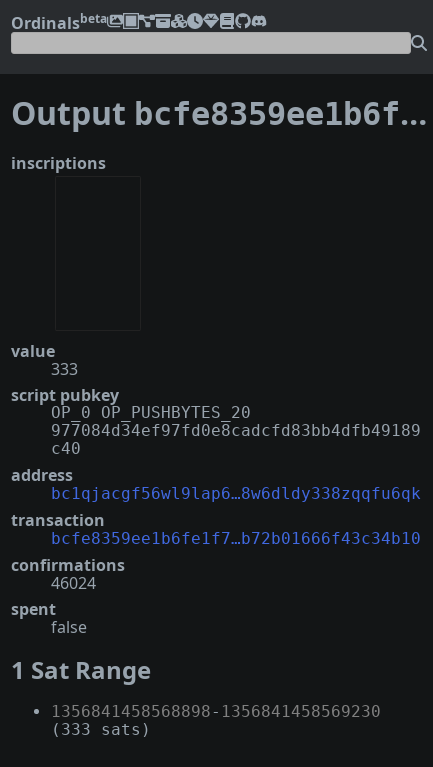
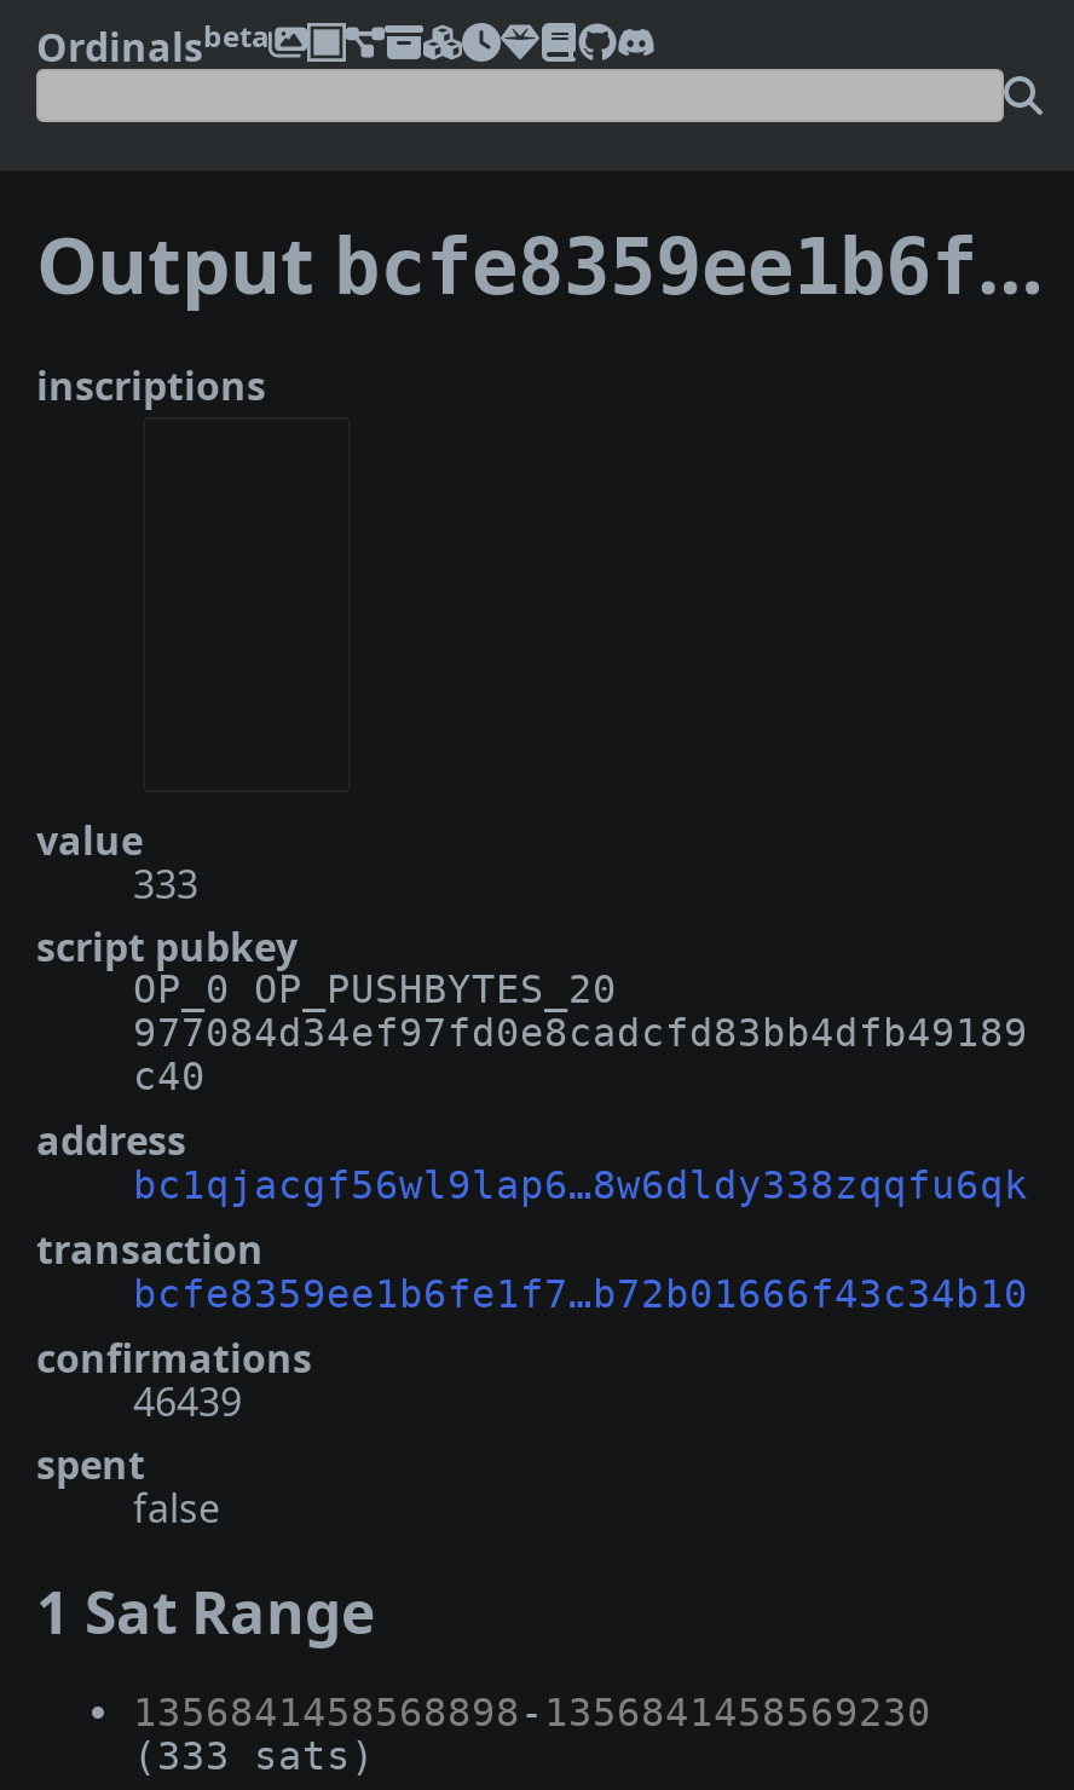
- 46024
+ 46439
